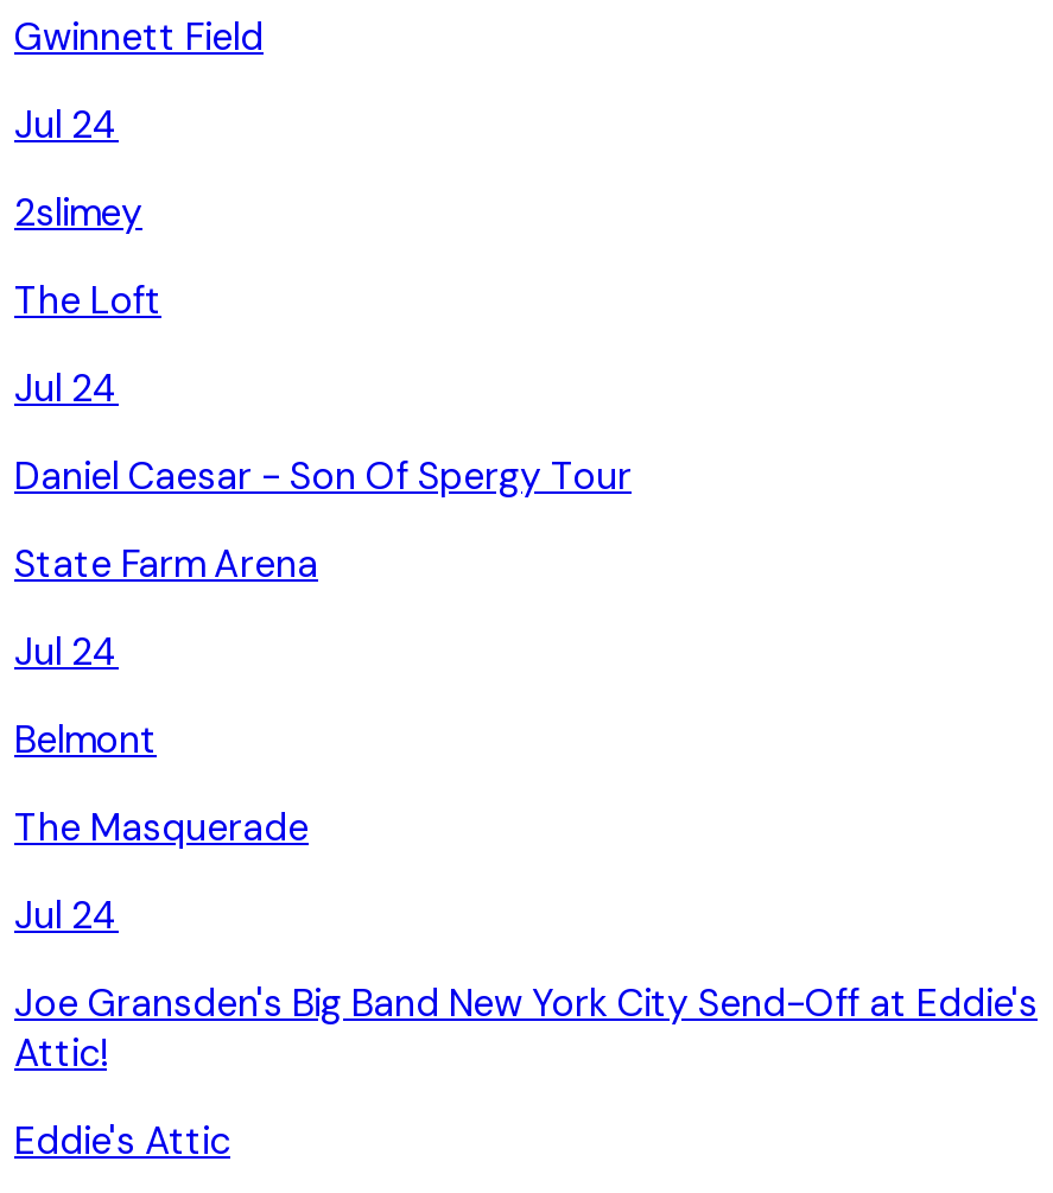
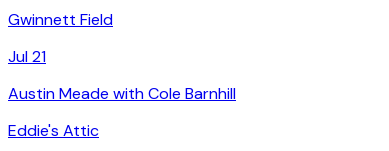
- Jul 24
- 2slimey
- The Loft
- Jul 24
- Daniel Caesar - Son Of Spergy Tour
- State Farm Arena
- Jul 24
- Belmont
- The Masquerade
- Jul 24
- Joe Gransden's Big Band New York City Send-Off at Eddie's
- Attic!
+ Jul 21
+ Austin Meade with Cole Barnhill
